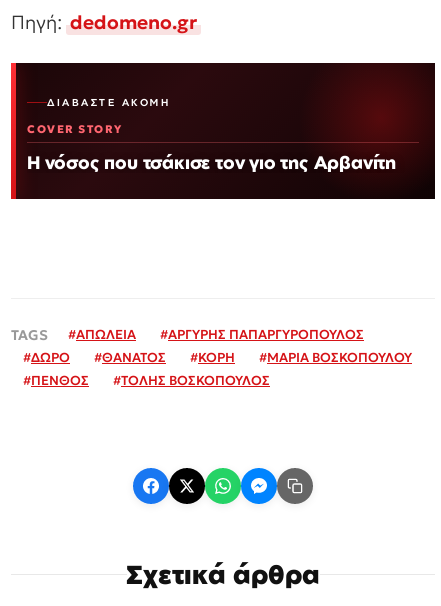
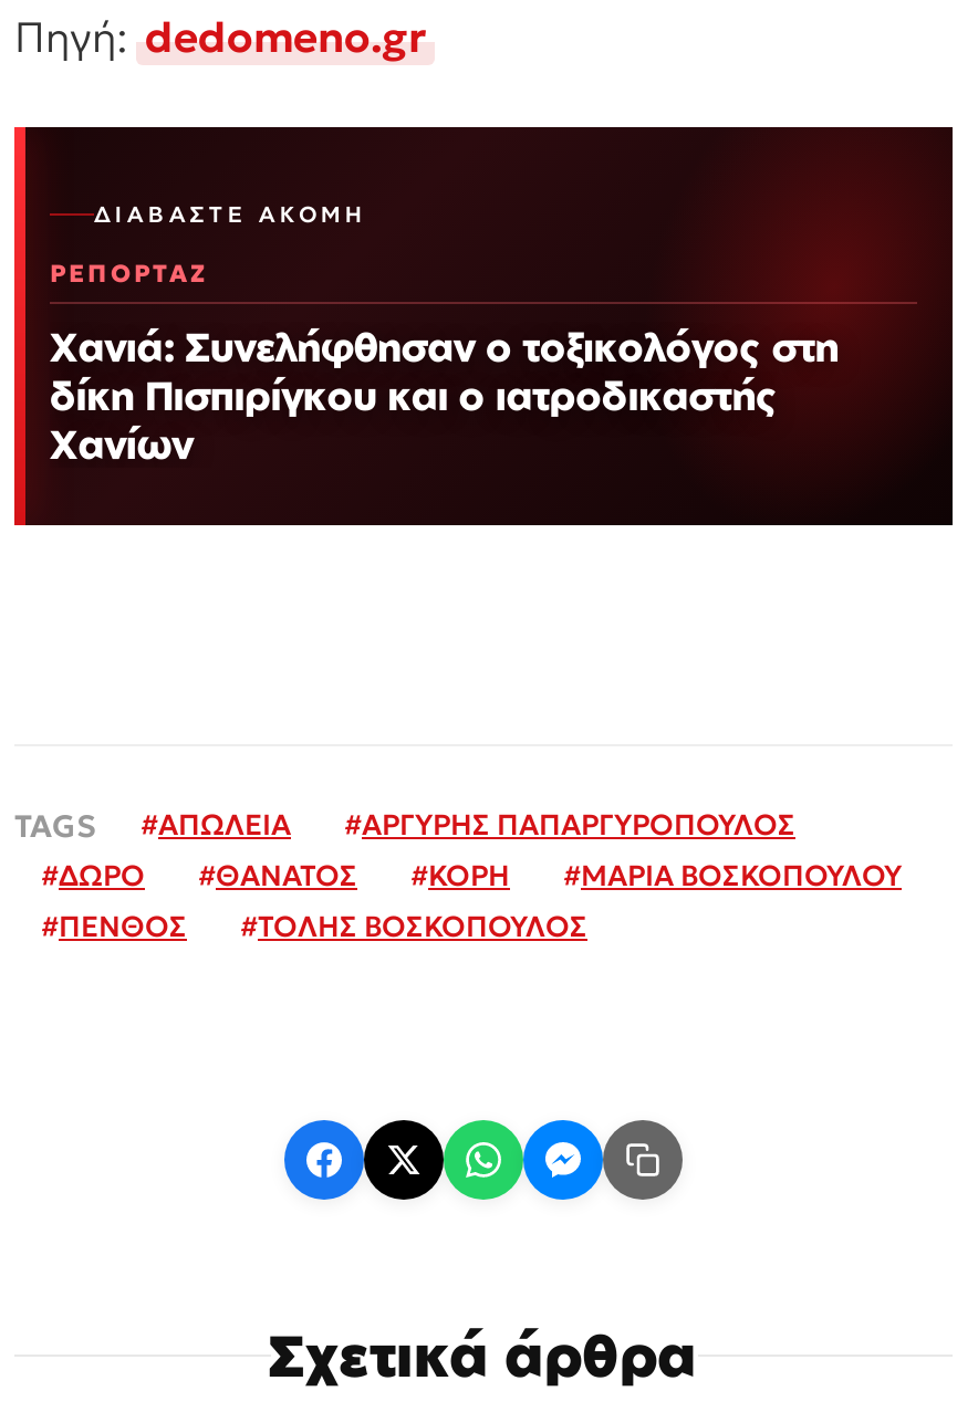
- COVER STORY
+ ΡΕΠΟΡΤΑΖ

- Η νόσος που τσάκισε τον γιο της Αρβανίτη
+ Χανιά: Συνελήφθησαν ο τοξικολόγος στη
+ δίκη Πισπιρίγκου και ο ιατροδικαστής
+ Χανίων
